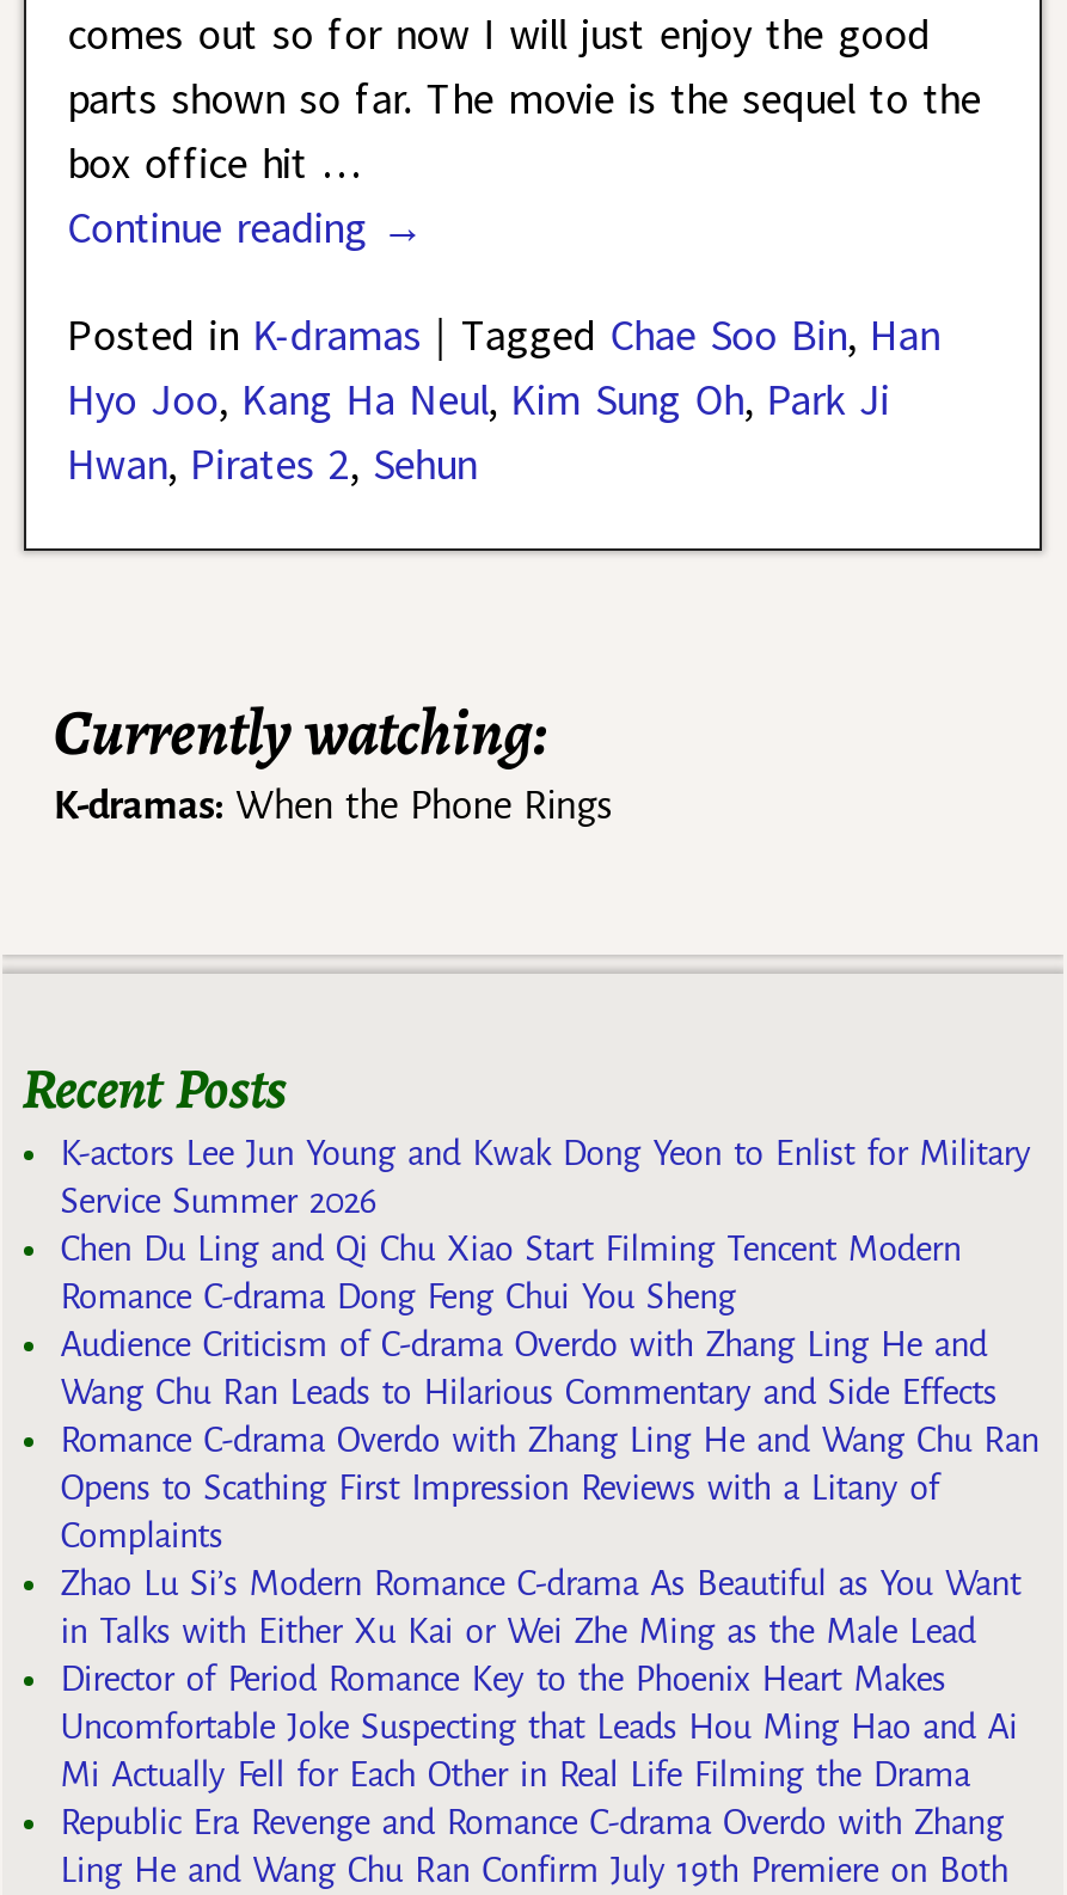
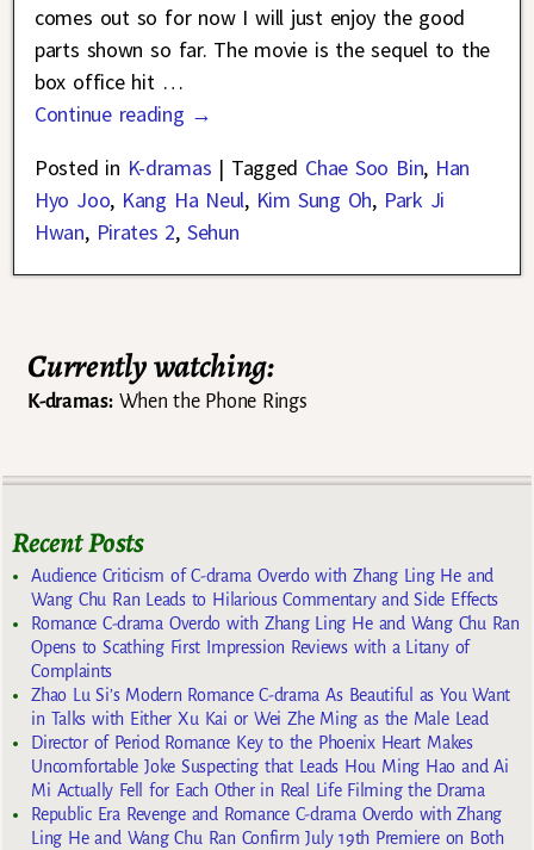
- K-actors Lee Jun Young and Kwak Dong Yeon to Enlist for Military
- Service Summer 2026
- Chen Du Ling and Qi Chu Xiao Start Filming Tencent Modern
- Romance C-drama Dong Feng Chui You Sheng
